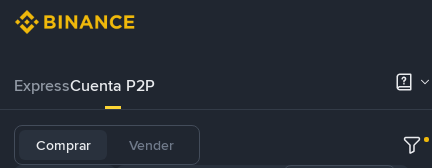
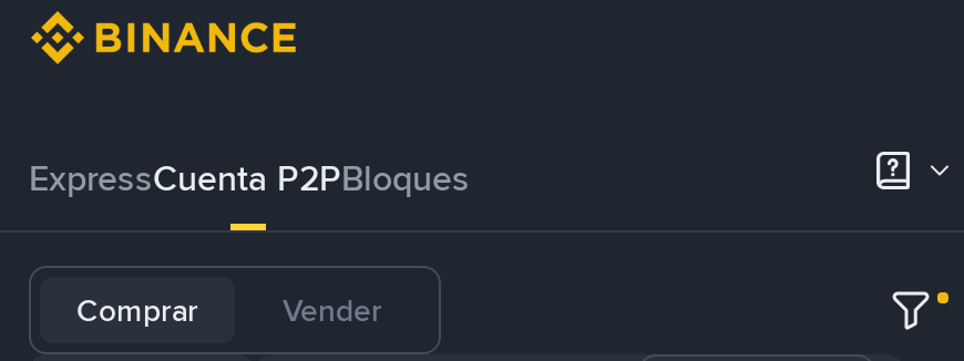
- ExpressCuenta P2P
+ ExpressCuenta P2PBloques
